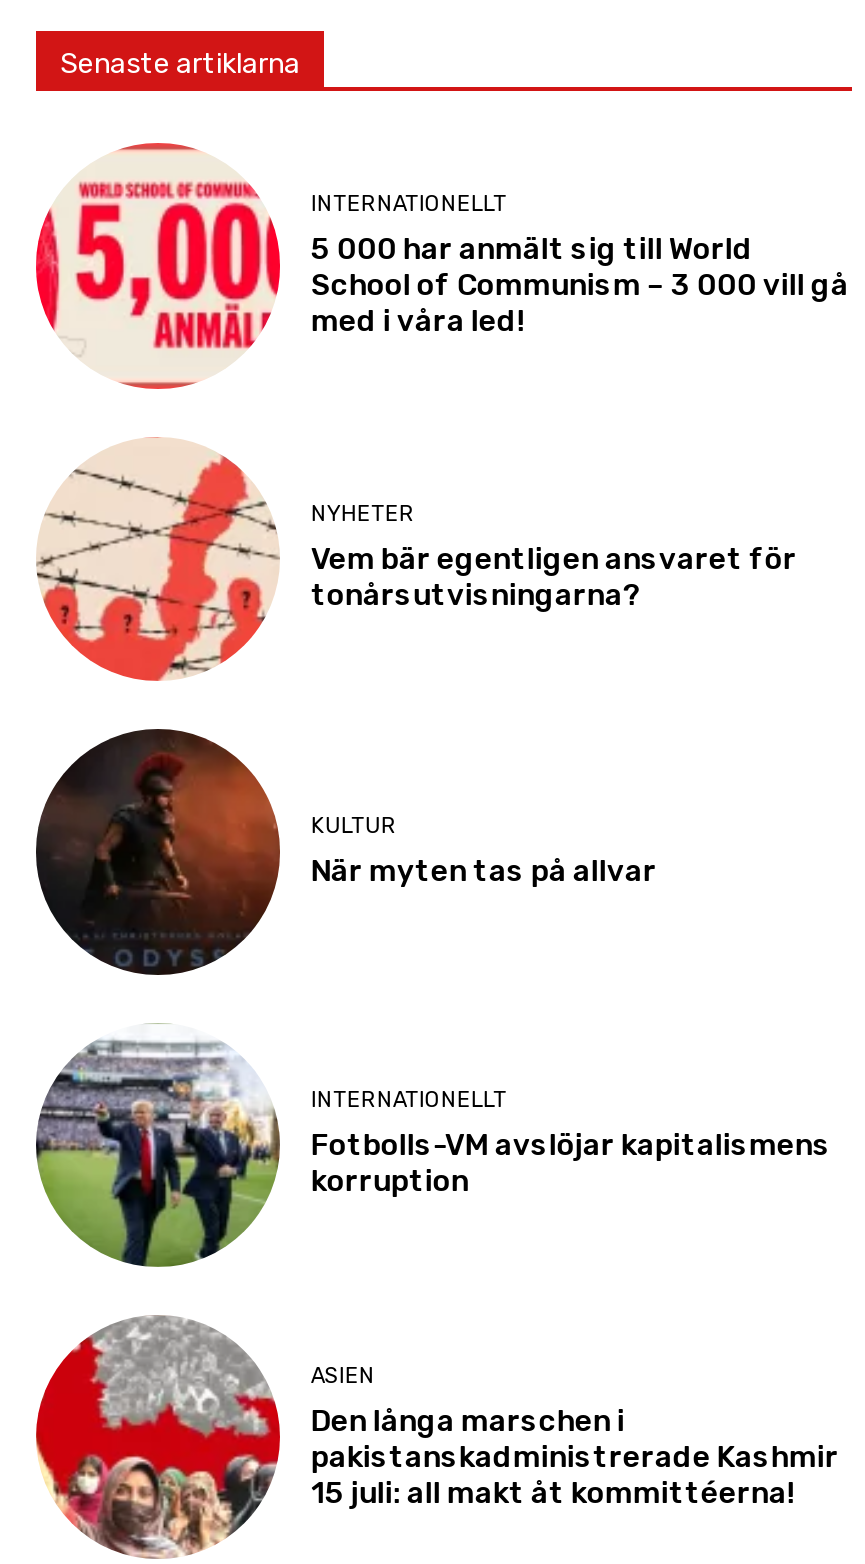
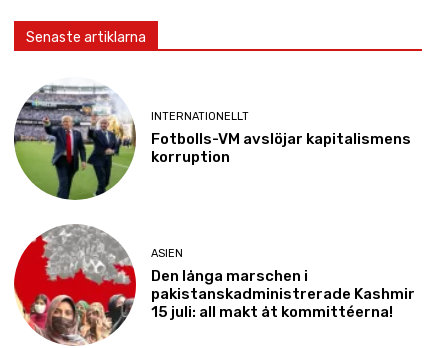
- [image]
- INTERNATIONELLT
- 5 000 har anmält sig till World
- School of Communism – 3 000 vill gå
- med i våra led!

- [image]
- NYHETER
- Vem bär egentligen ansvaret för
- tonårsutvisningarna?

- [image]
- KULTUR
- När myten tas på allvar
